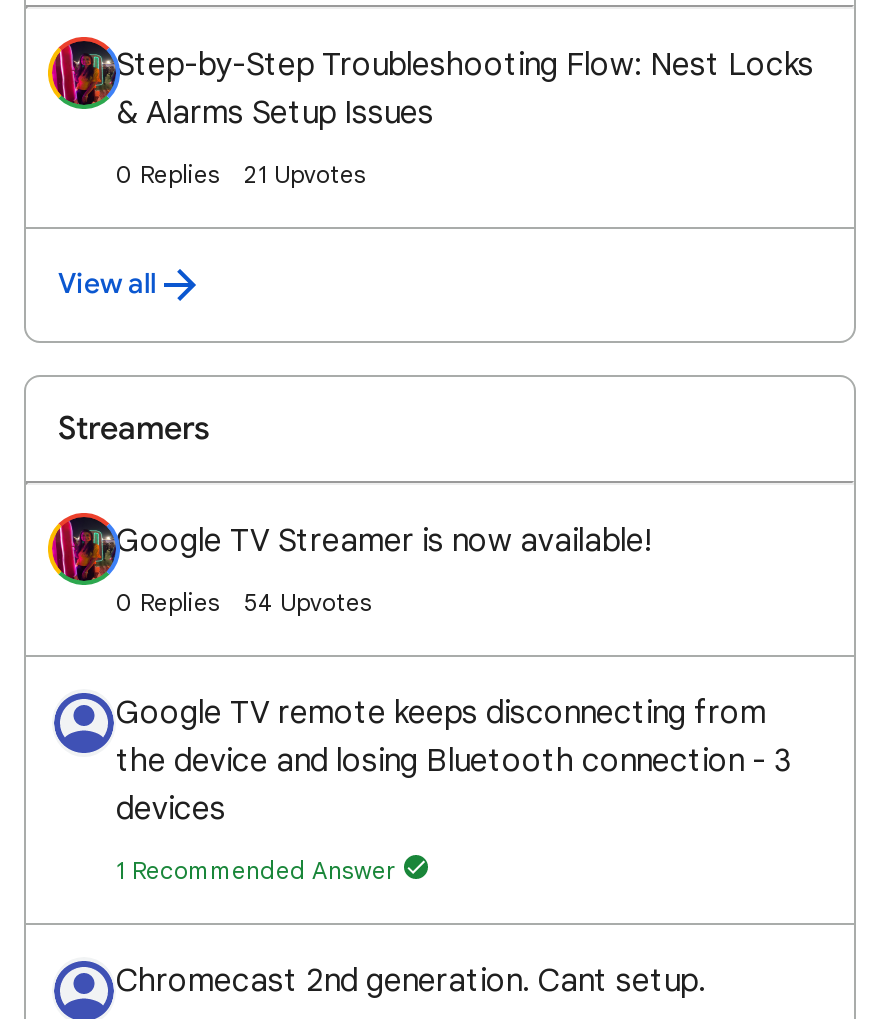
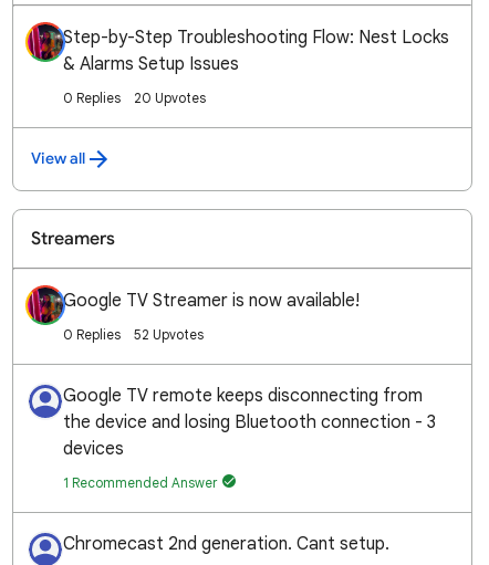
- 21 Upvotes
+ 20 Upvotes

- 54 Upvotes
+ 52 Upvotes
